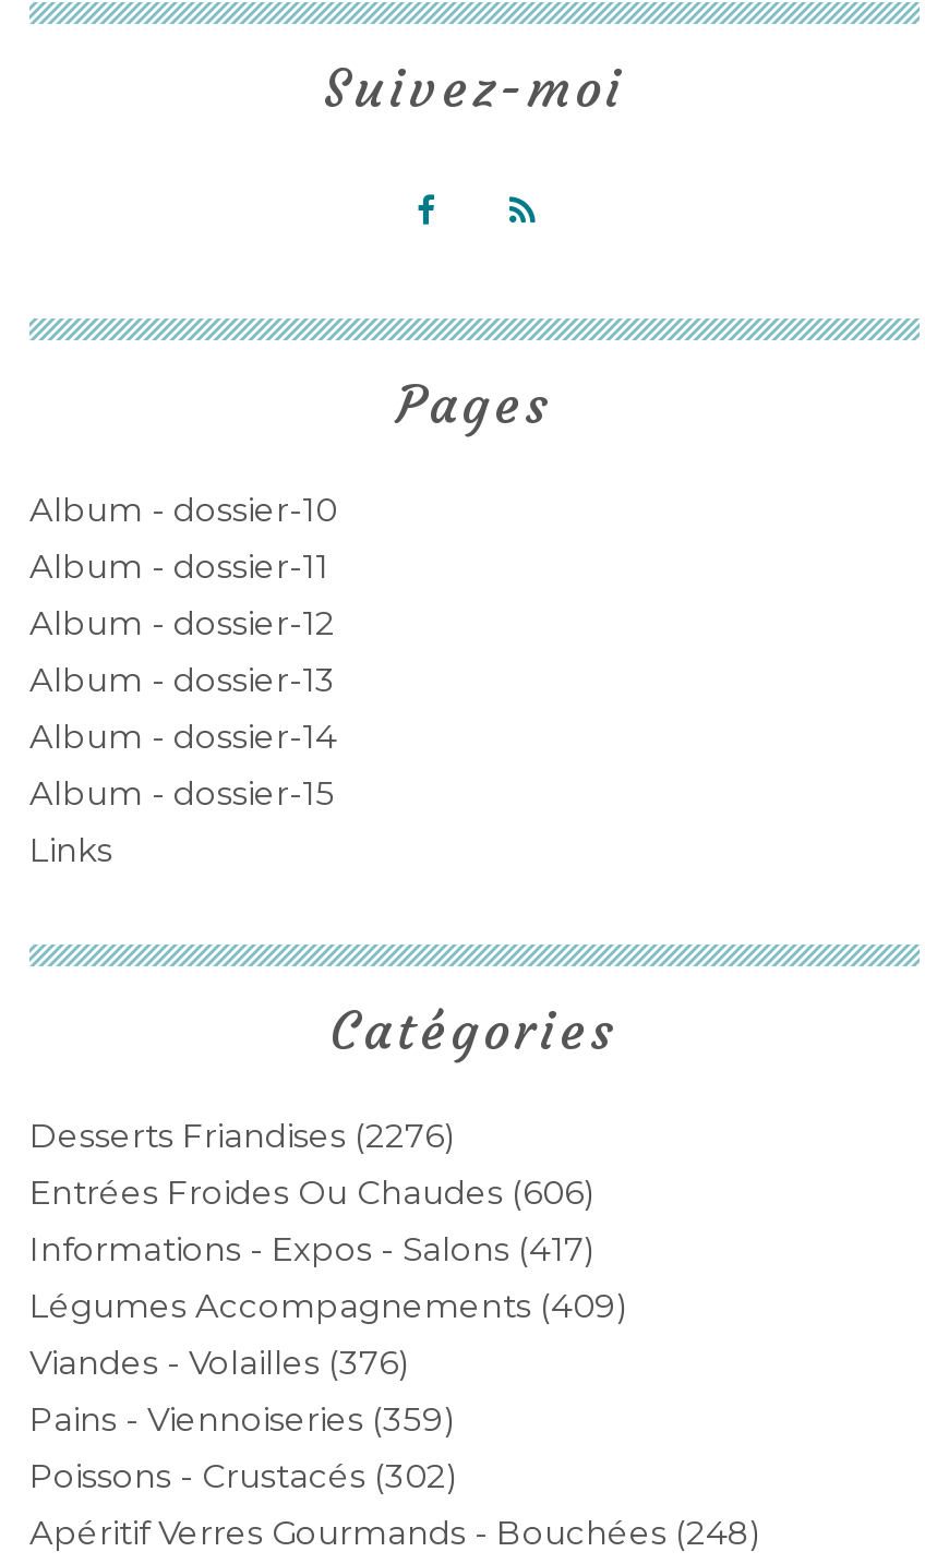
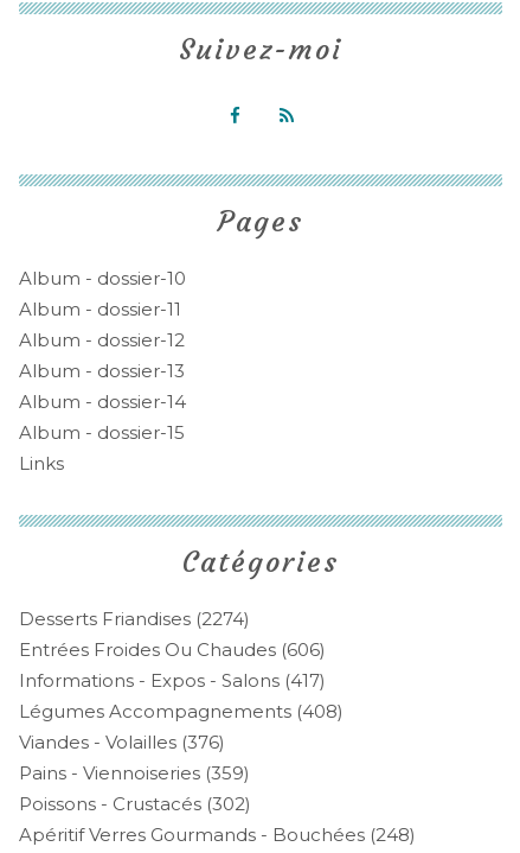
- Desserts Friandises (2276)
+ Desserts Friandises (2274)

- Légumes Accompagnements (409)
+ Légumes Accompagnements (408)
